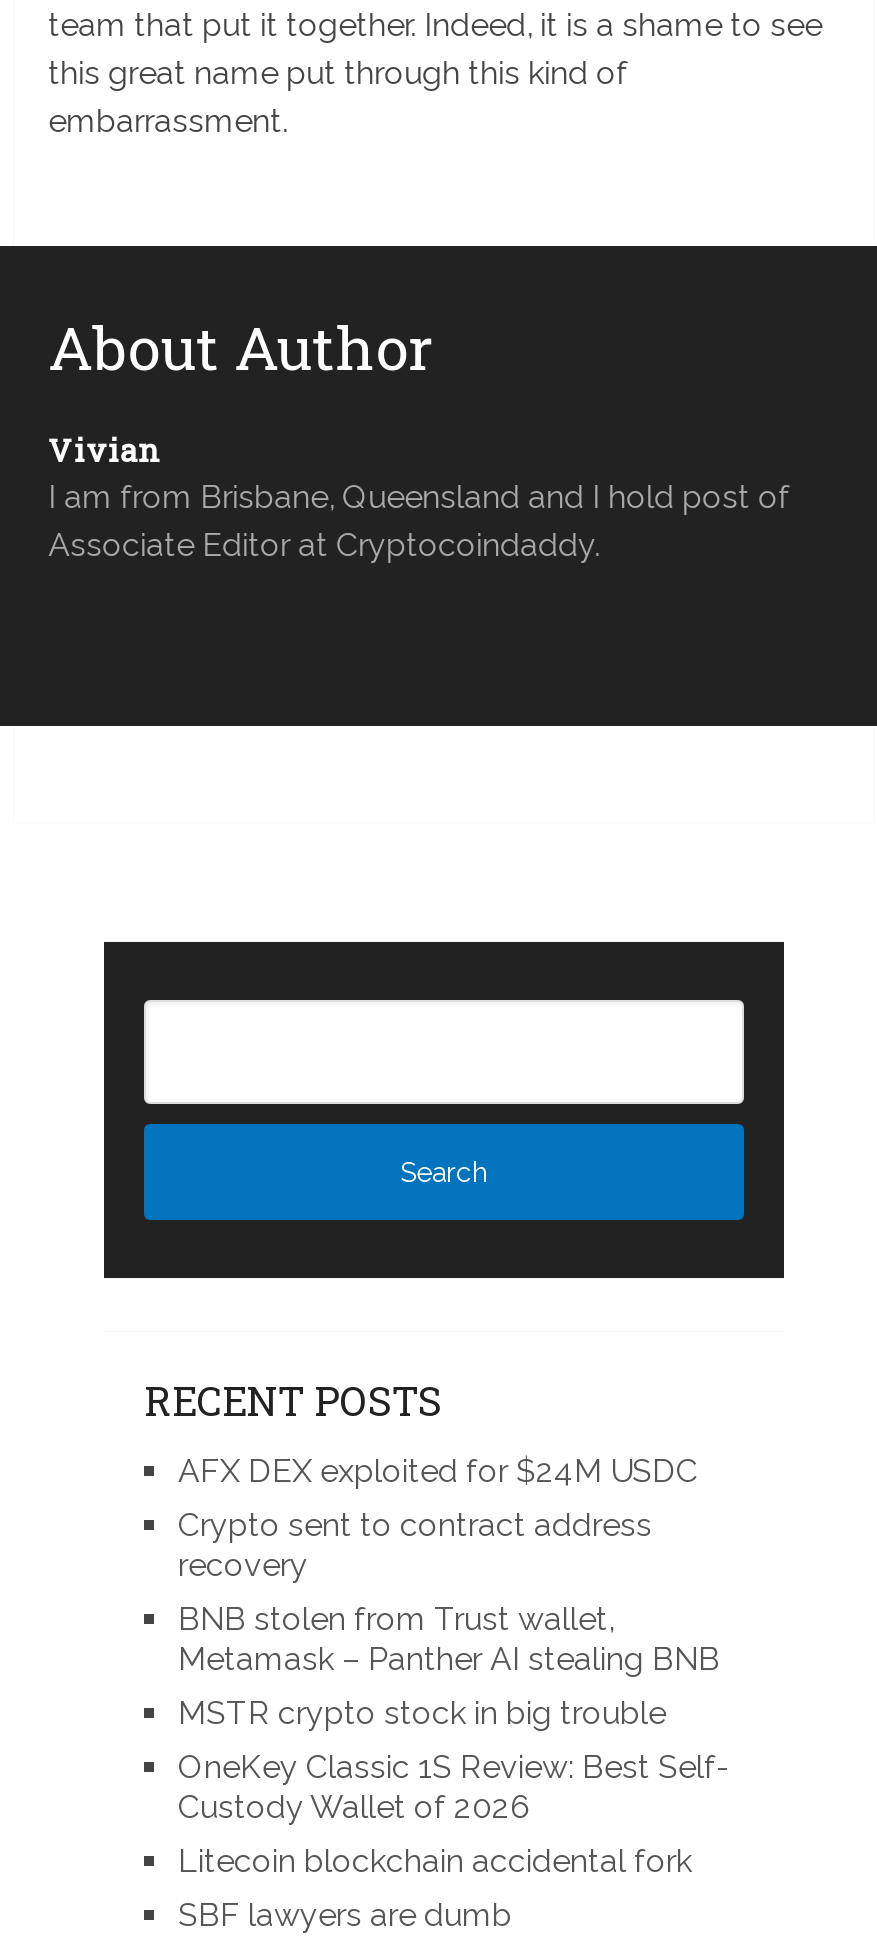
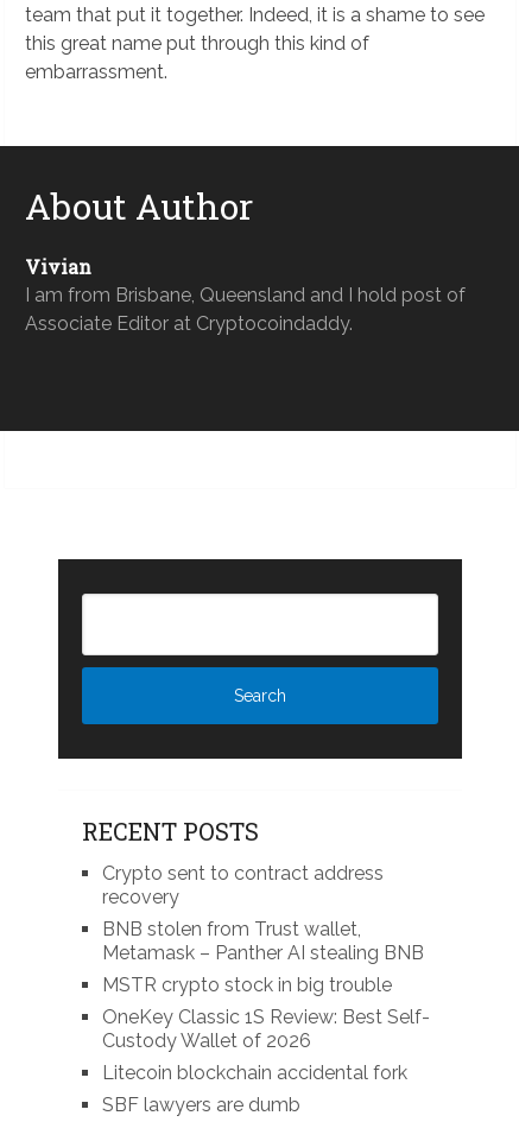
- AFX DEX exploited for $24M USDC
